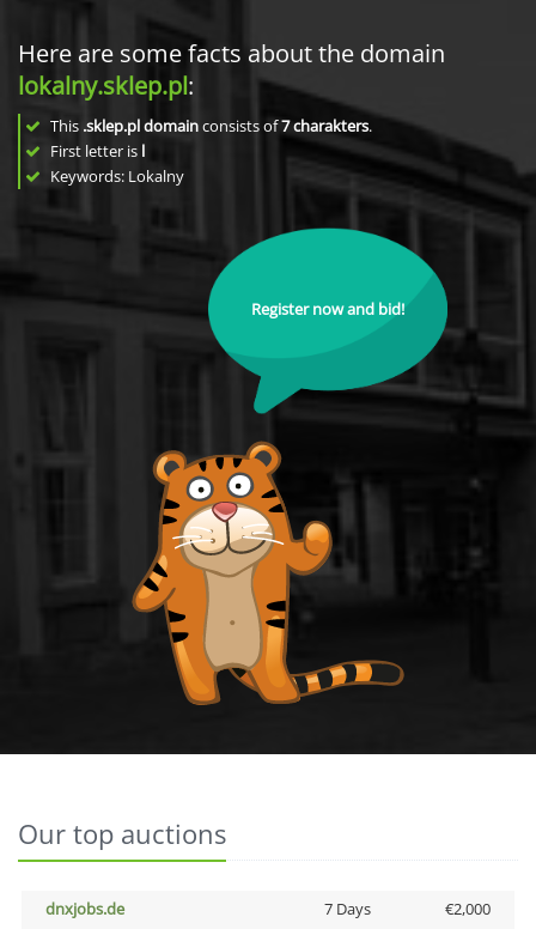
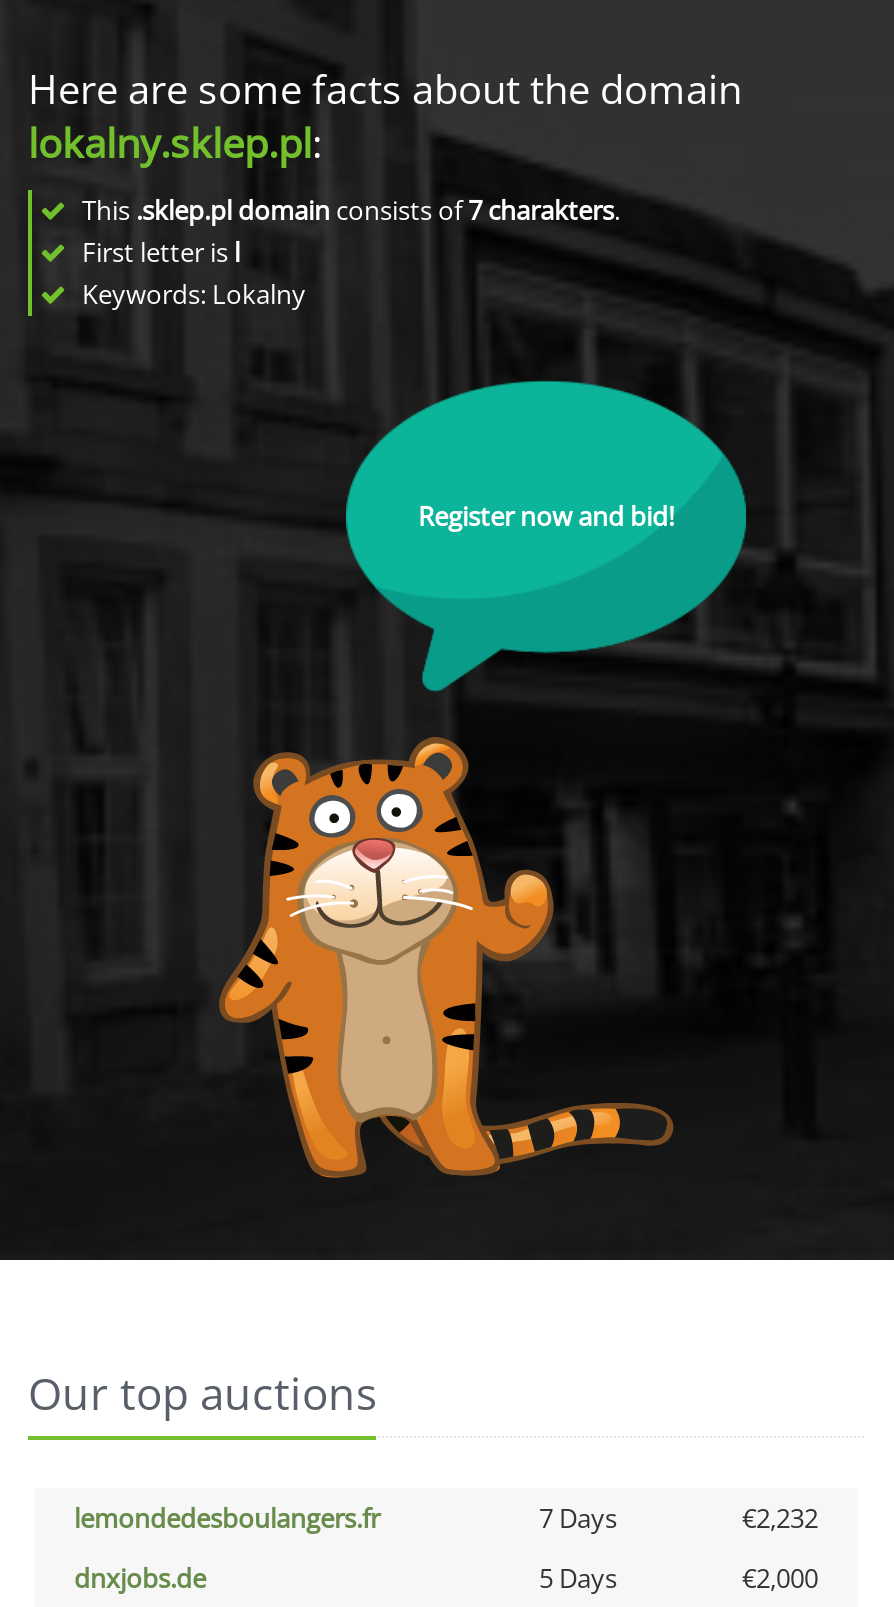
+ lemondedesboulangers.fr
+ 7 Days
+ €2,232

- 7 Days
+ 5 Days
